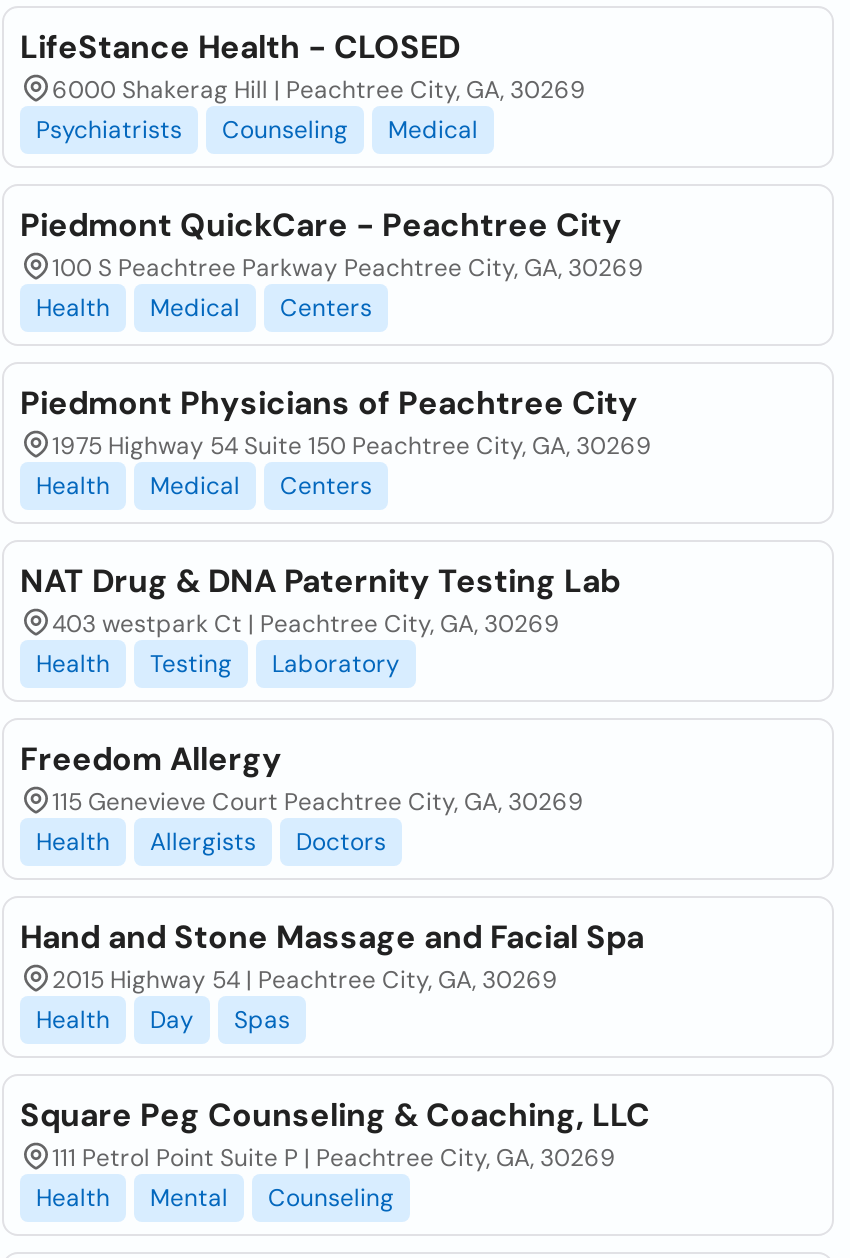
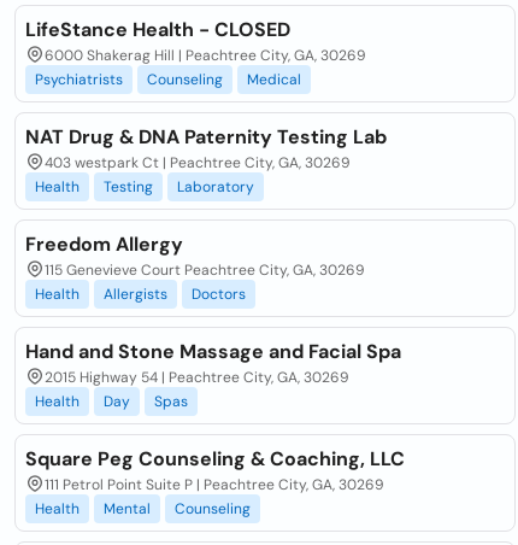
- Piedmont QuickCare - Peachtree City
- 100 S Peachtree Parkway Peachtree City, GA, 30269
- Health
- Medical
- Centers
- Piedmont Physicians of Peachtree City
- 1975 Highway 54 Suite 150 Peachtree City, GA, 30269
- Health
- Medical
- Centers
